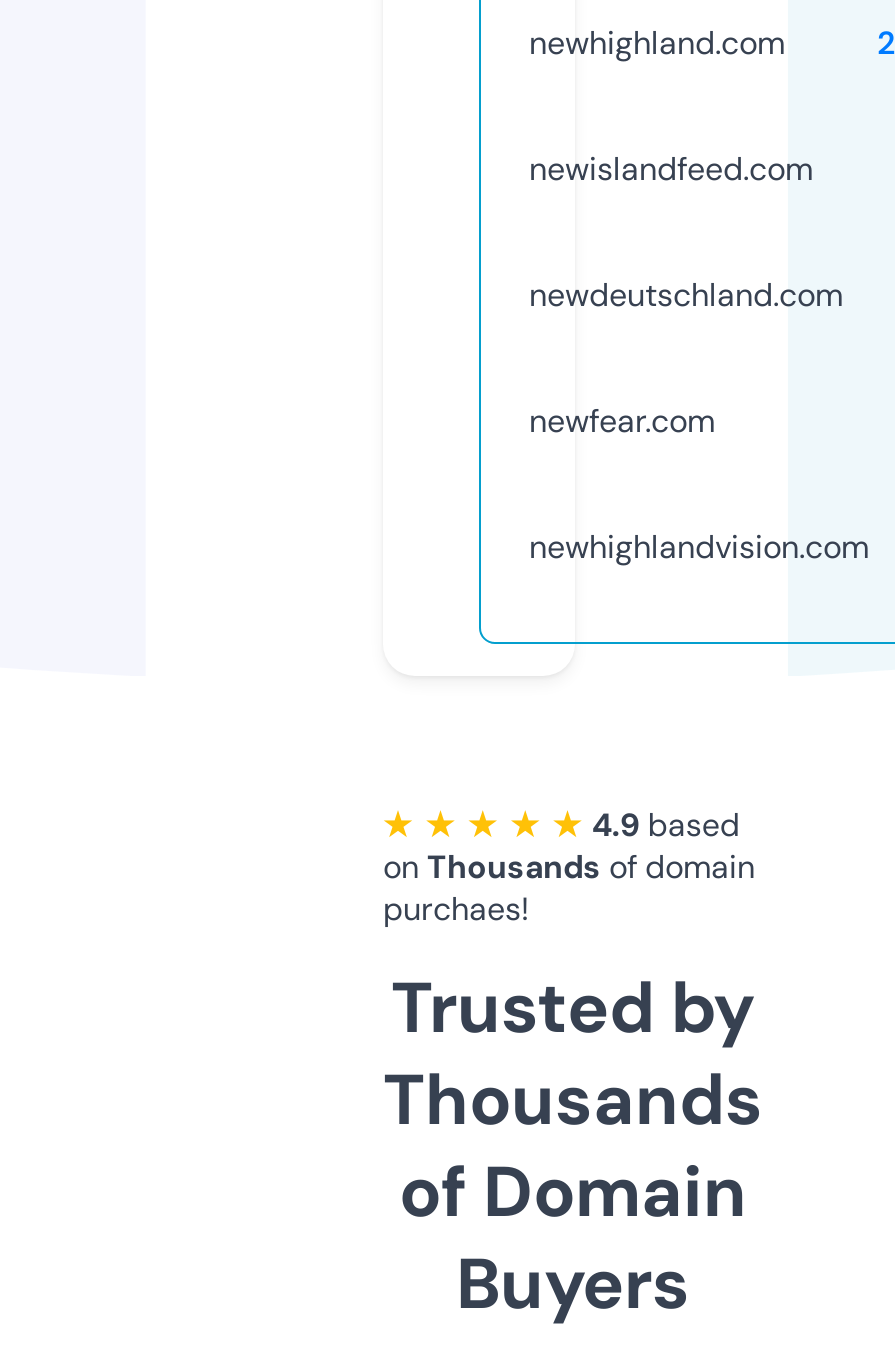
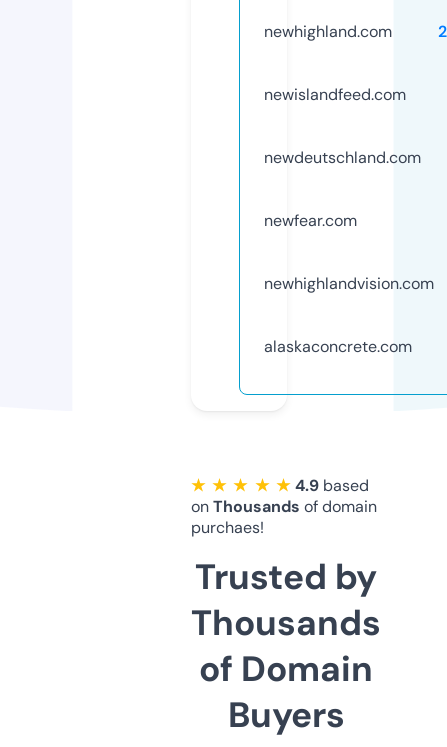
+ alaskaconcrete.com
